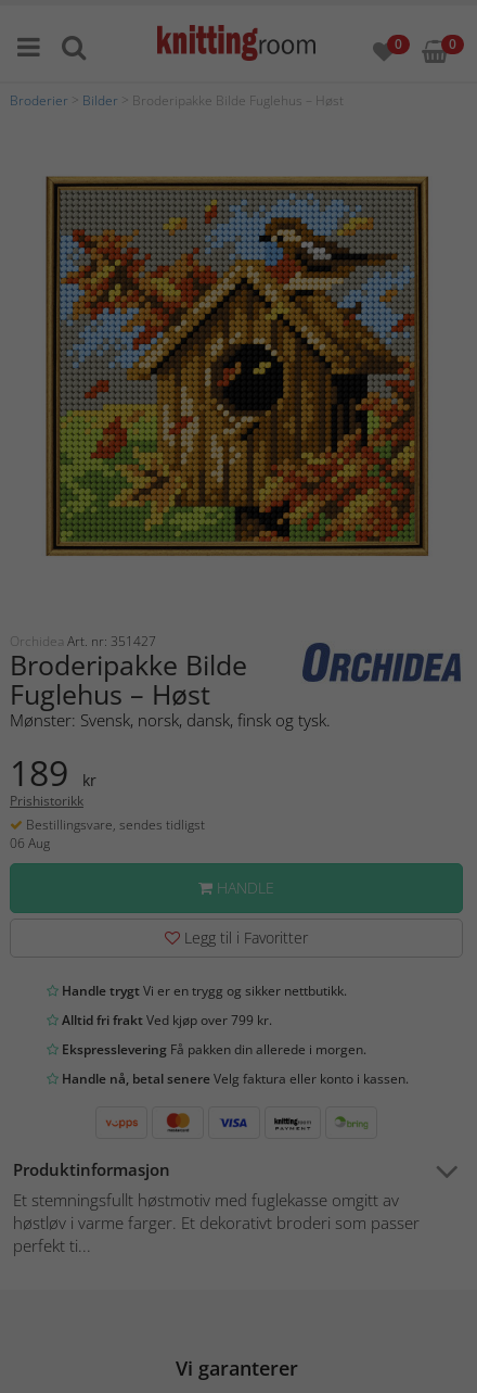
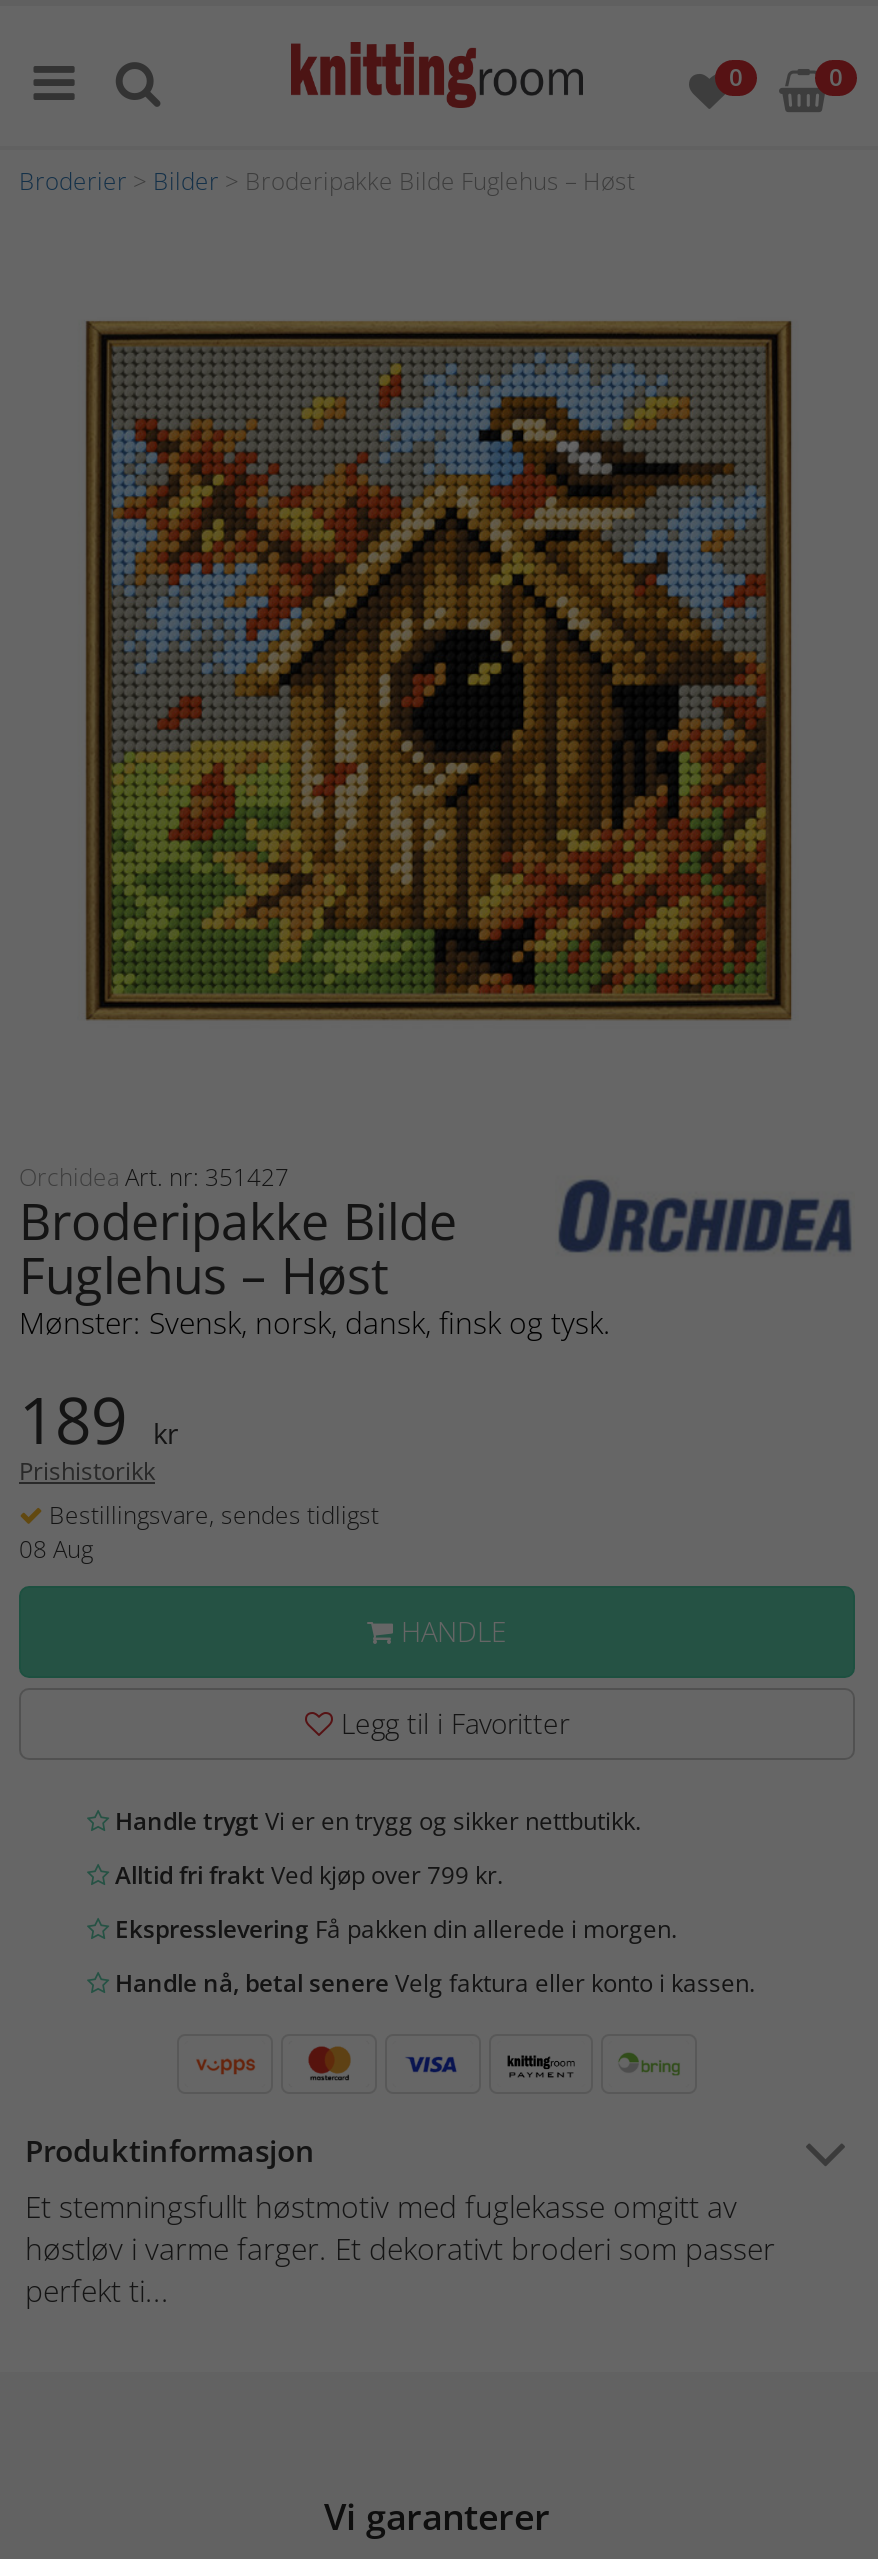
- 06 Aug
+ 08 Aug
